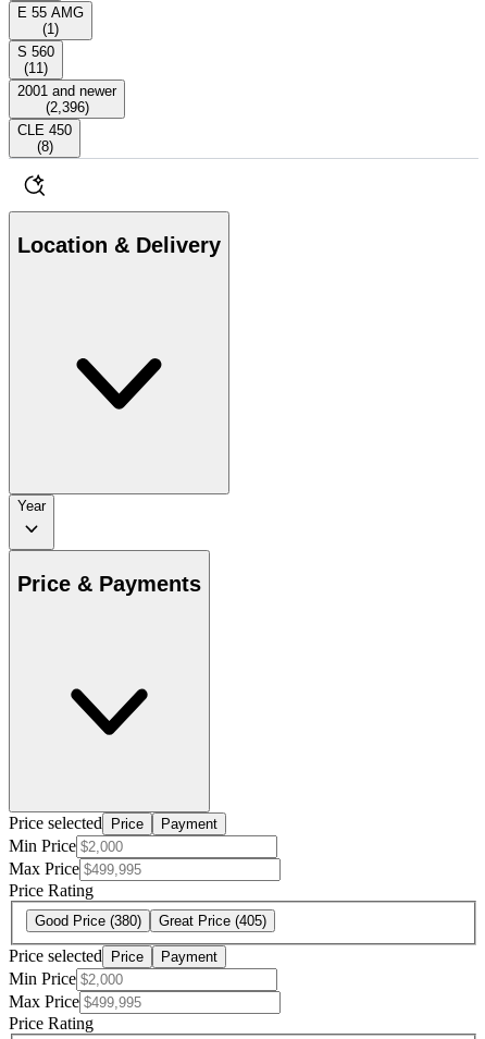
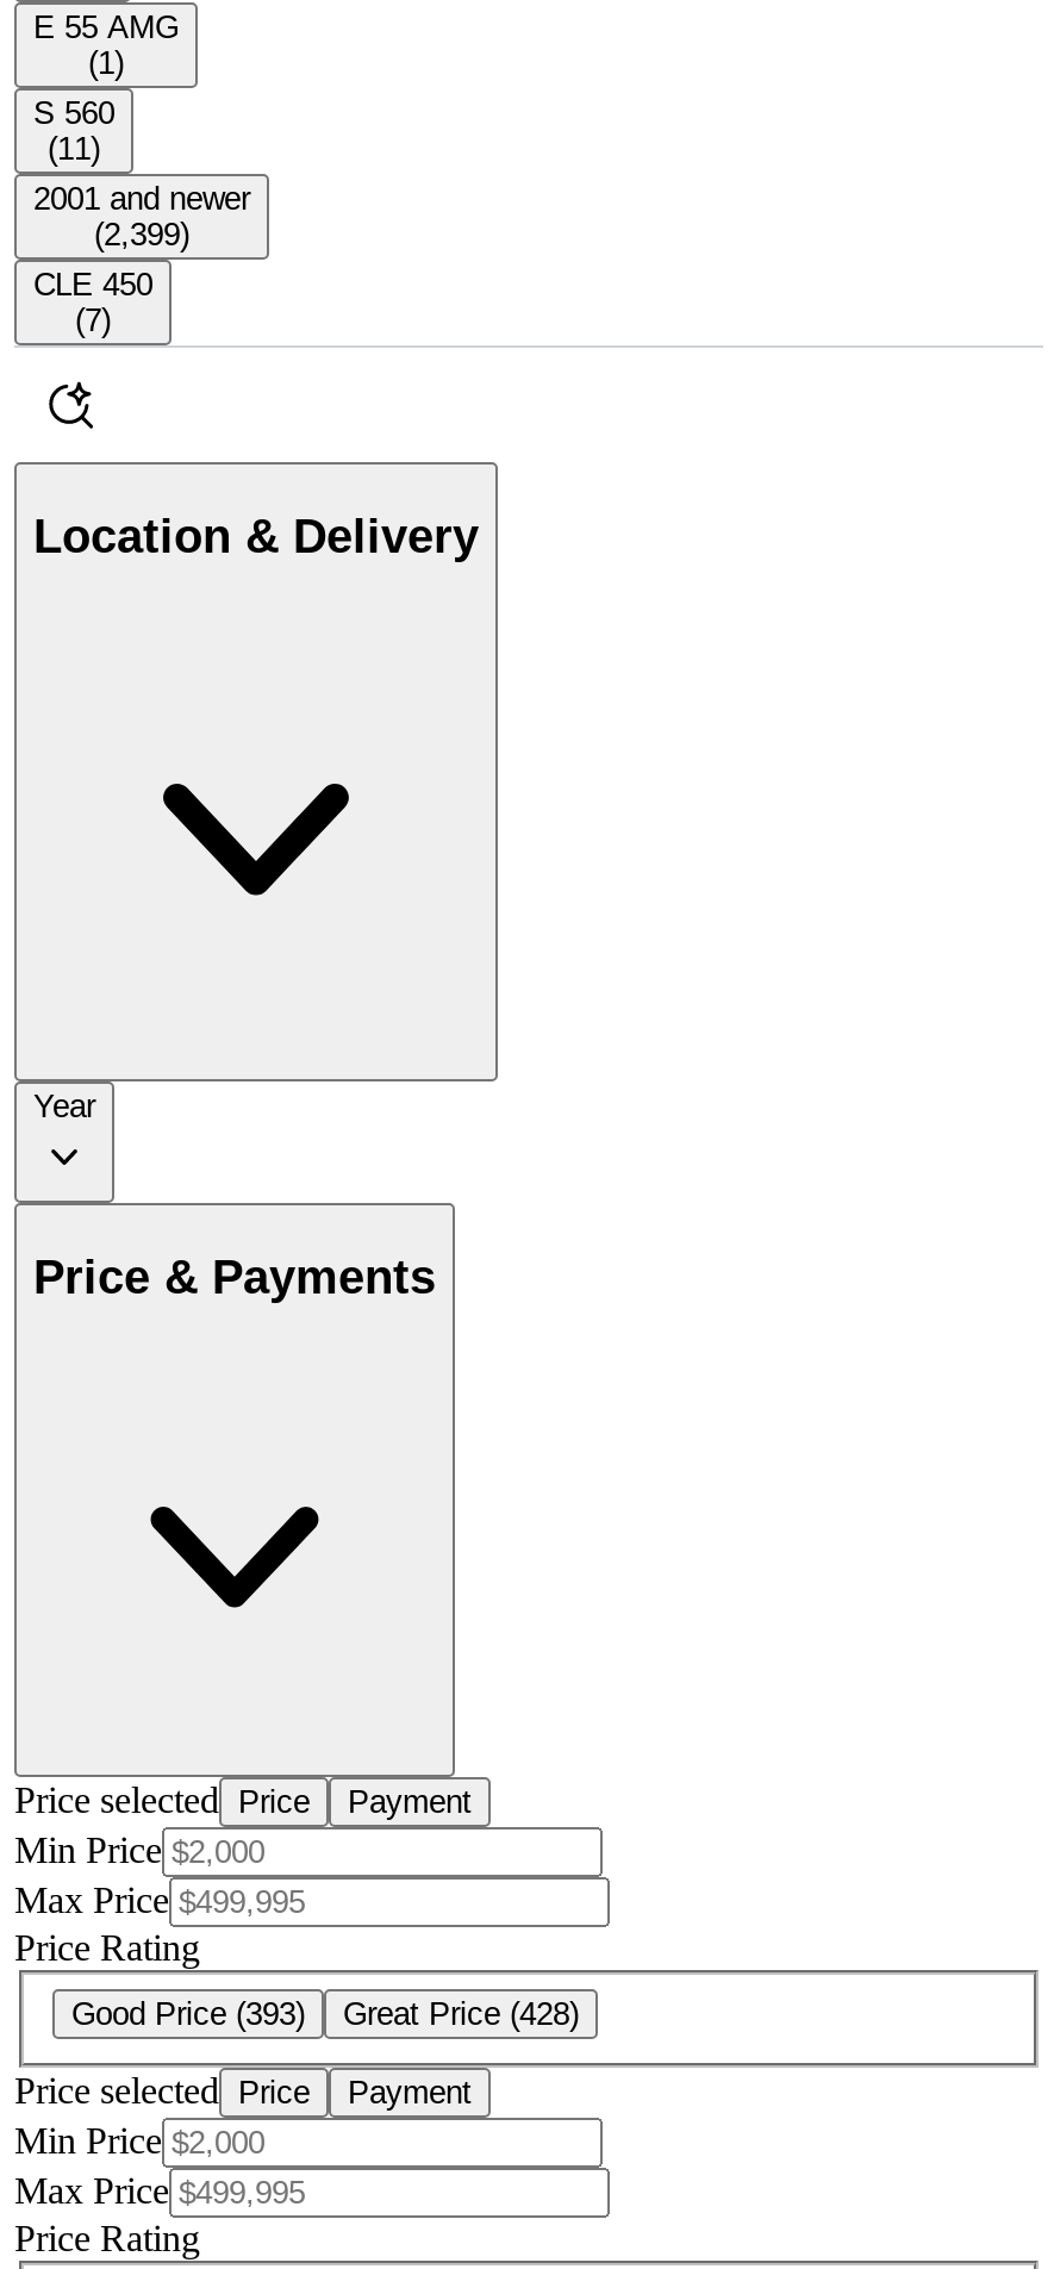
- (2,396)
+ (2,399)

- (8)
+ (7)

- Good Price (380)
+ Good Price (393)

- Great Price (405)
+ Great Price (428)
